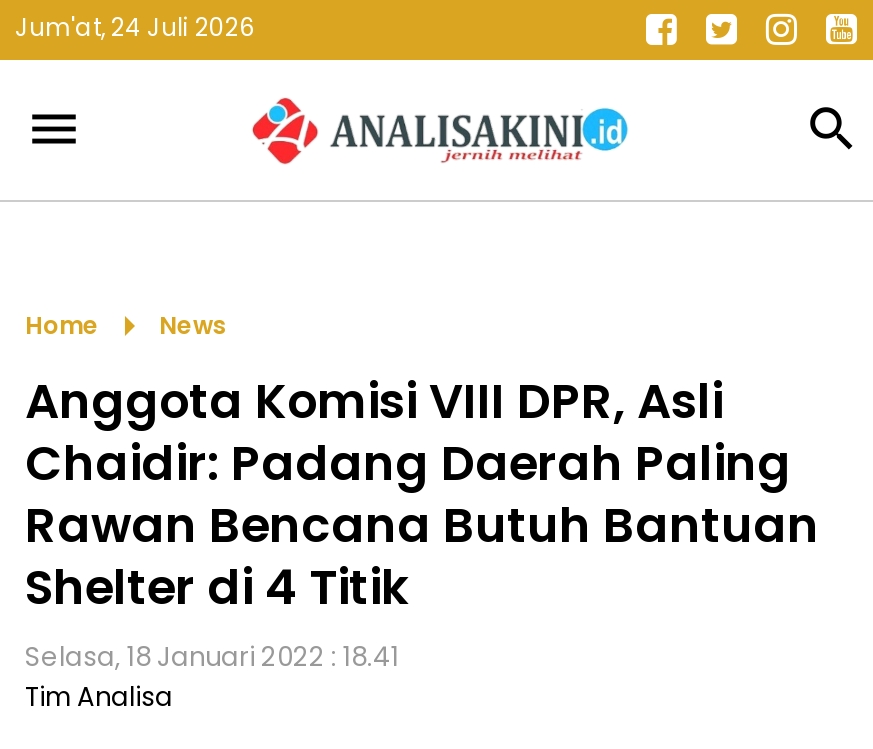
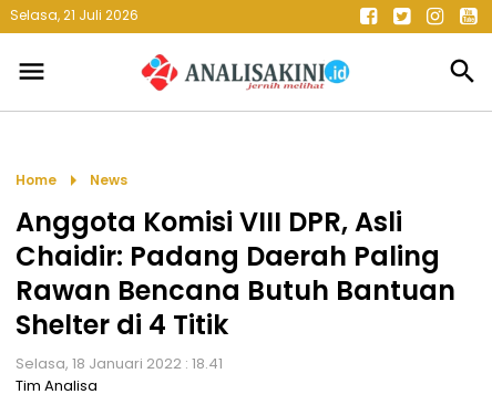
- Jum'at, 24 Juli 2026
+ Selasa, 21 Juli 2026
